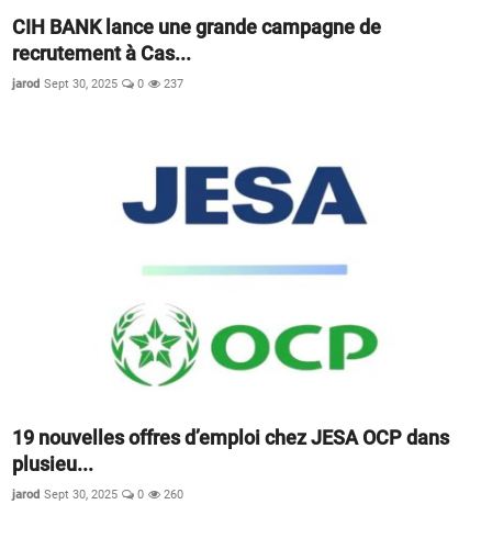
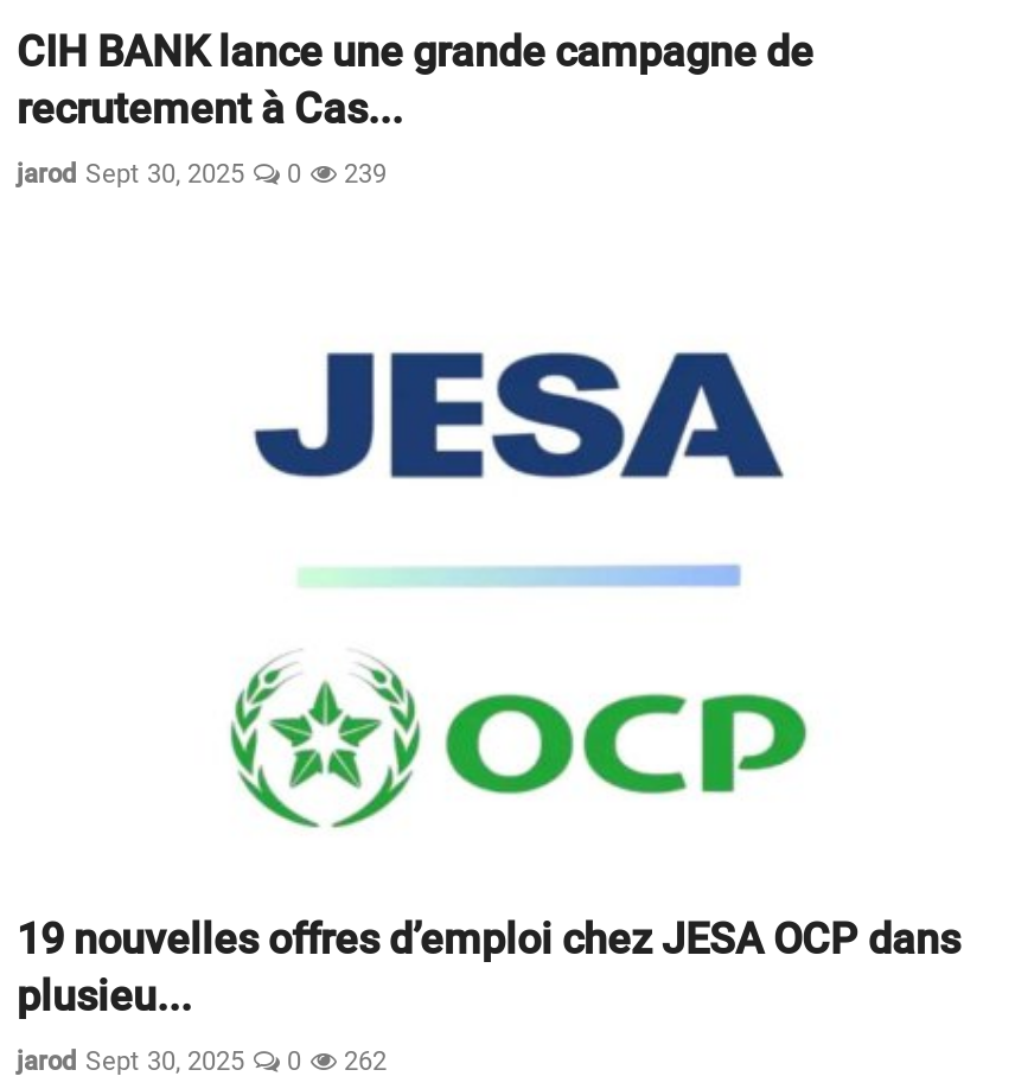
- jarod Sept 30, 2025 0 237
+ jarod Sept 30, 2025 0 239

- jarod Sept 30, 2025 0 260
+ jarod Sept 30, 2025 0 262
